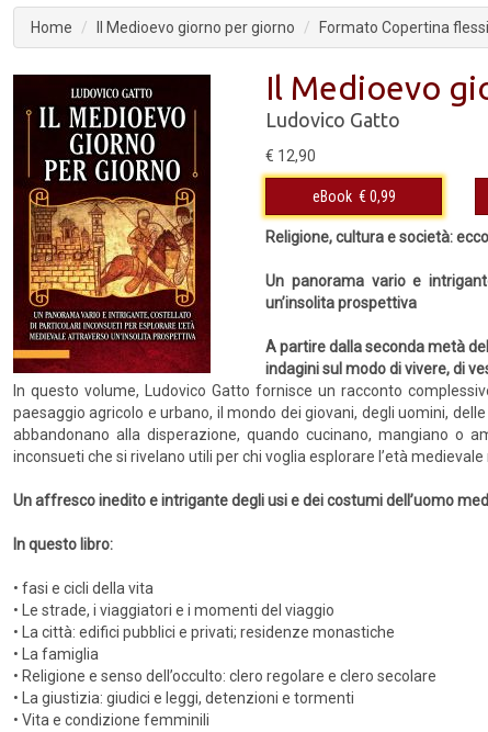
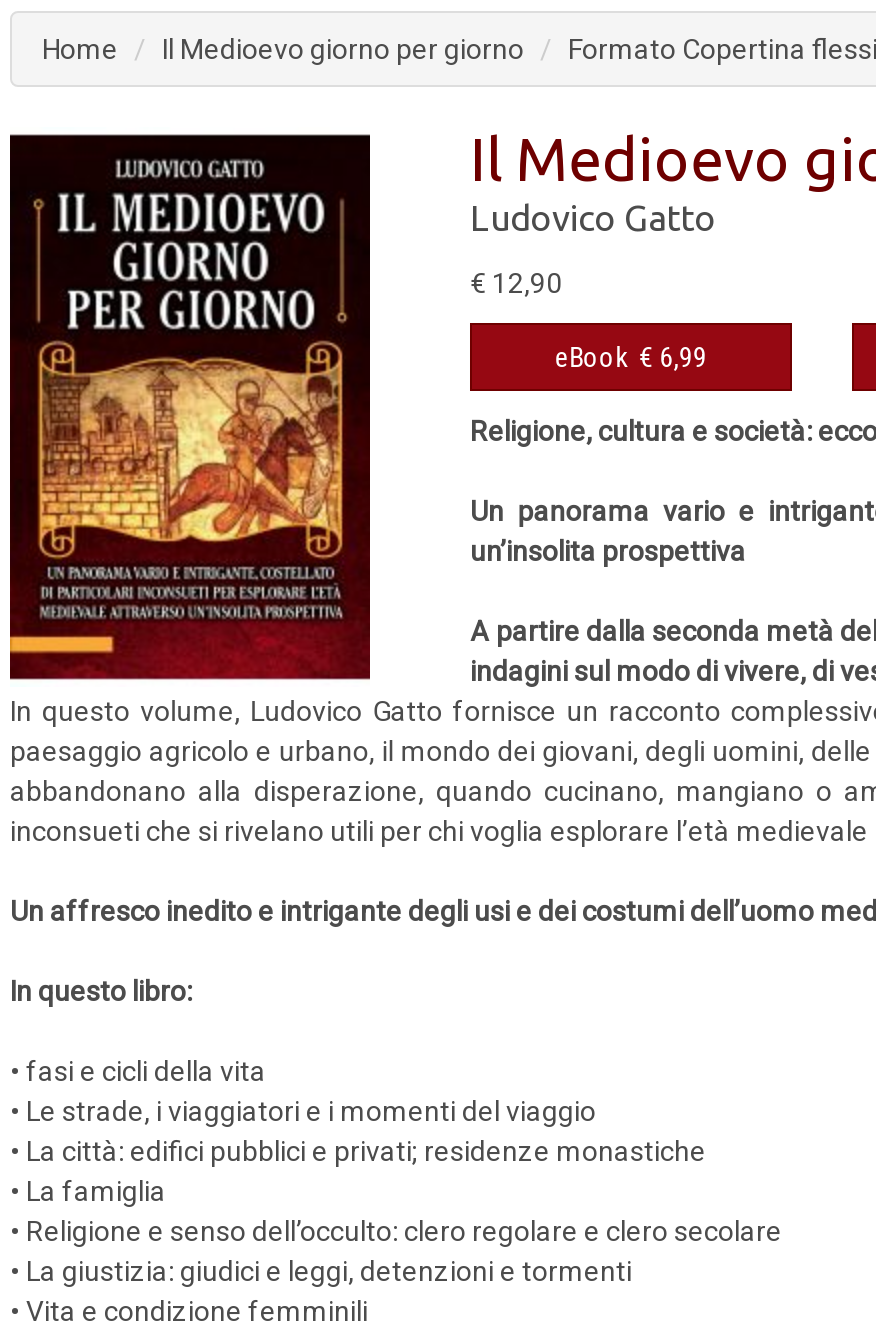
- eBook € 0,99
+ eBook € 6,99
